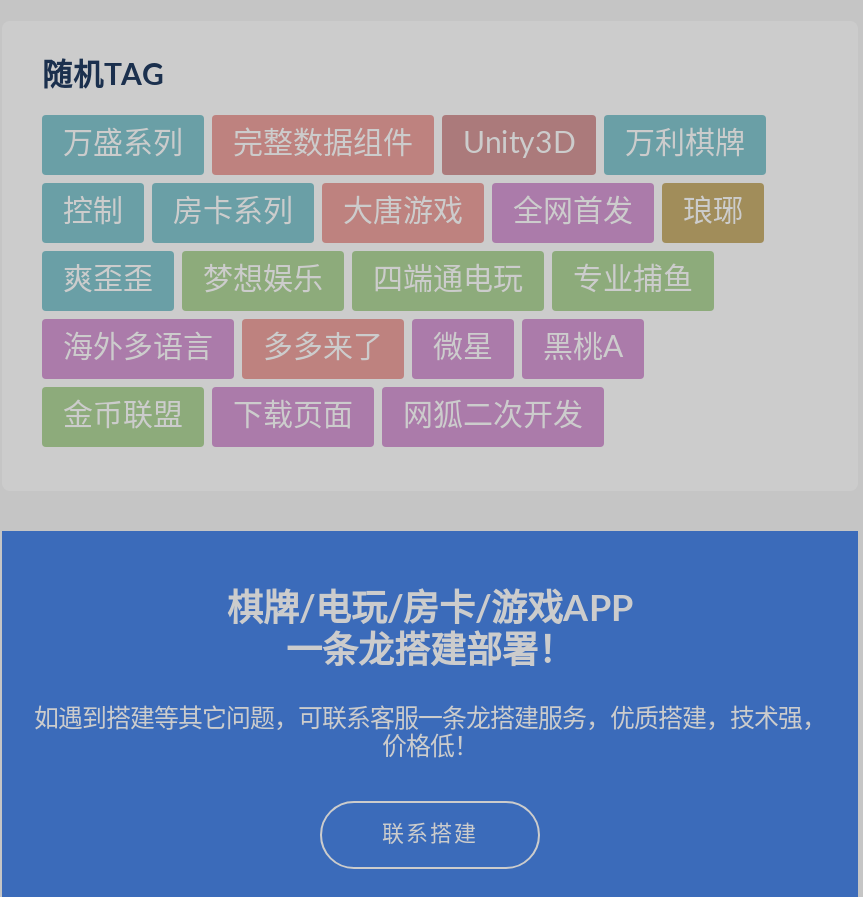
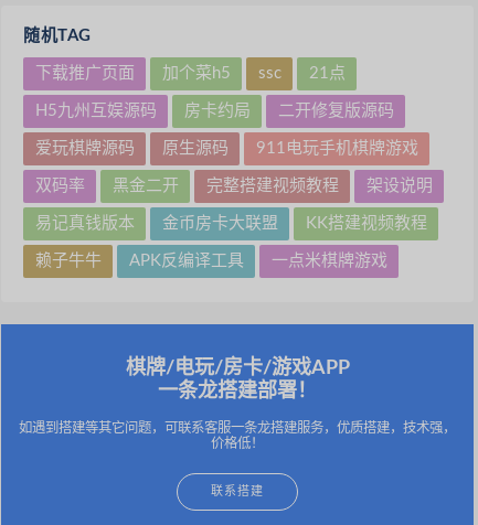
- 万盛系列
- 完整数据组件
- Unity3D
- 万利棋牌
- 控制
- 房卡系列
- 大唐游戏
- 全网首发
- 琅琊
- 爽歪歪
- 梦想娱乐
- 四端通电玩
- 专业捕鱼
- 海外多语言
- 多多来了
- 微星
- 黑桃A
- 金币联盟
- 下载页面
- 网狐二次开发
+ 下载推广页面
+ 加个菜h5
+ ssc
+ 21点
+ H5九州互娱源码
+ 房卡约局
+ 二开修复版源码
+ 爱玩棋牌源码
+ 原生源码
+ 911电玩手机棋牌游戏
+ 双码率
+ 黑金二开
+ 完整搭建视频教程
+ 架设说明
+ 易记真钱版本
+ 金币房卡大联盟
+ KK搭建视频教程
+ 赖子牛牛
+ APK反编译工具
+ 一点米棋牌游戏
